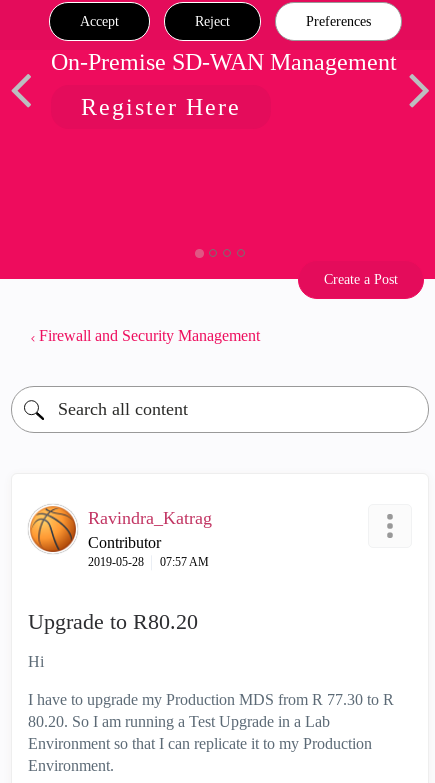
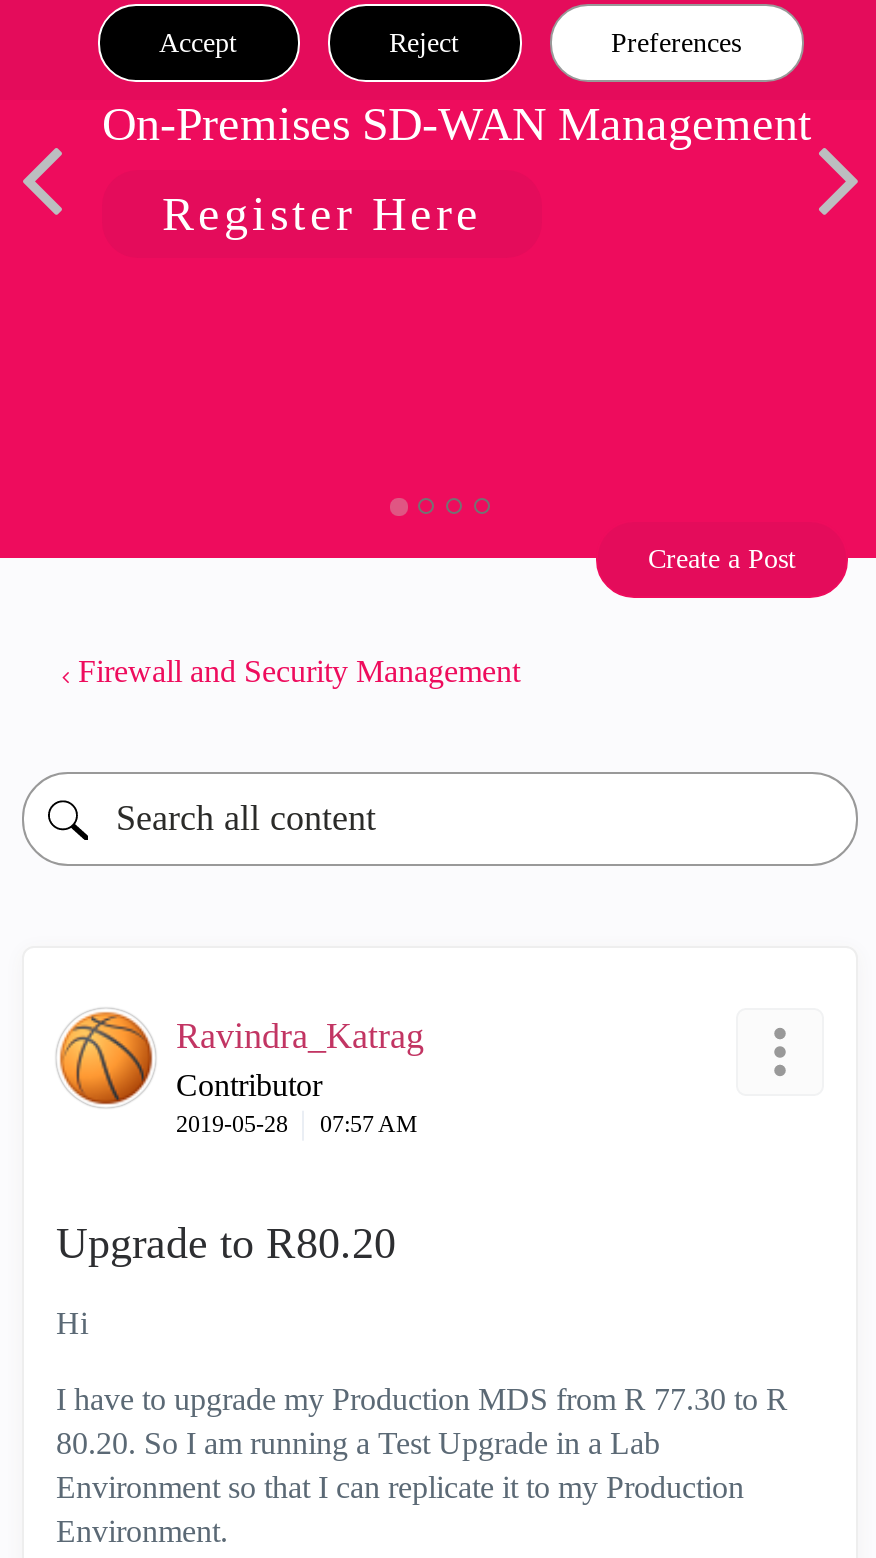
- On-Premise SD-WAN Management
+ On-Premises SD-WAN Management
